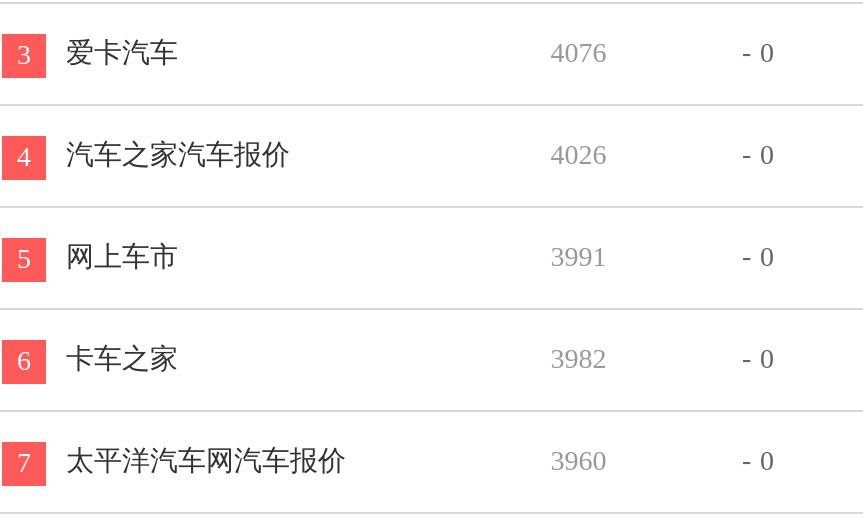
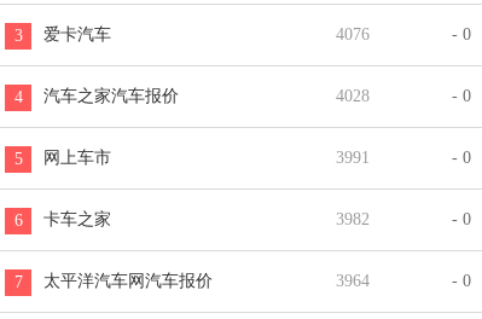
- 4026
+ 4028

- 3960
+ 3964
